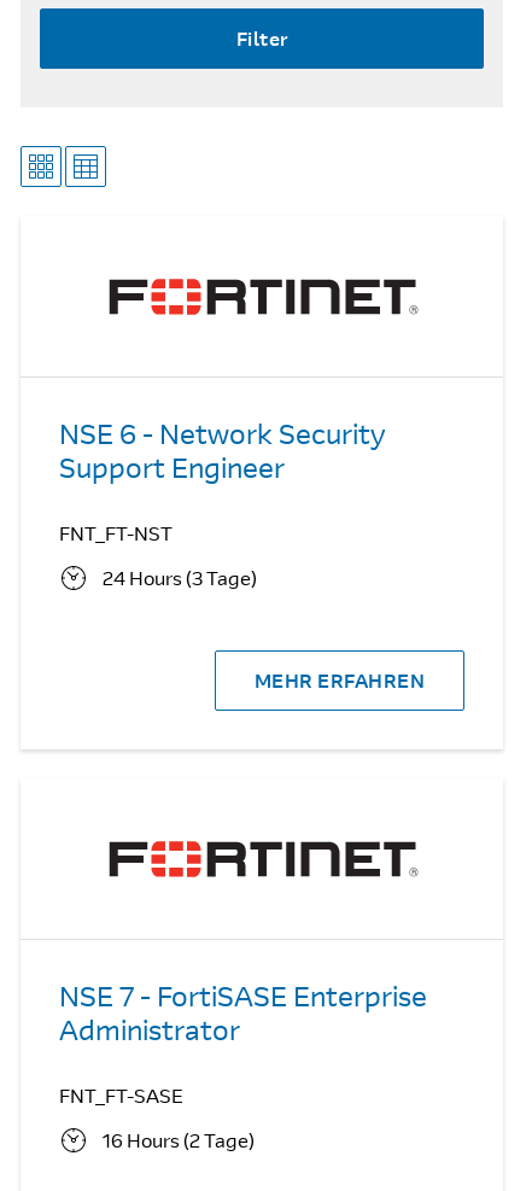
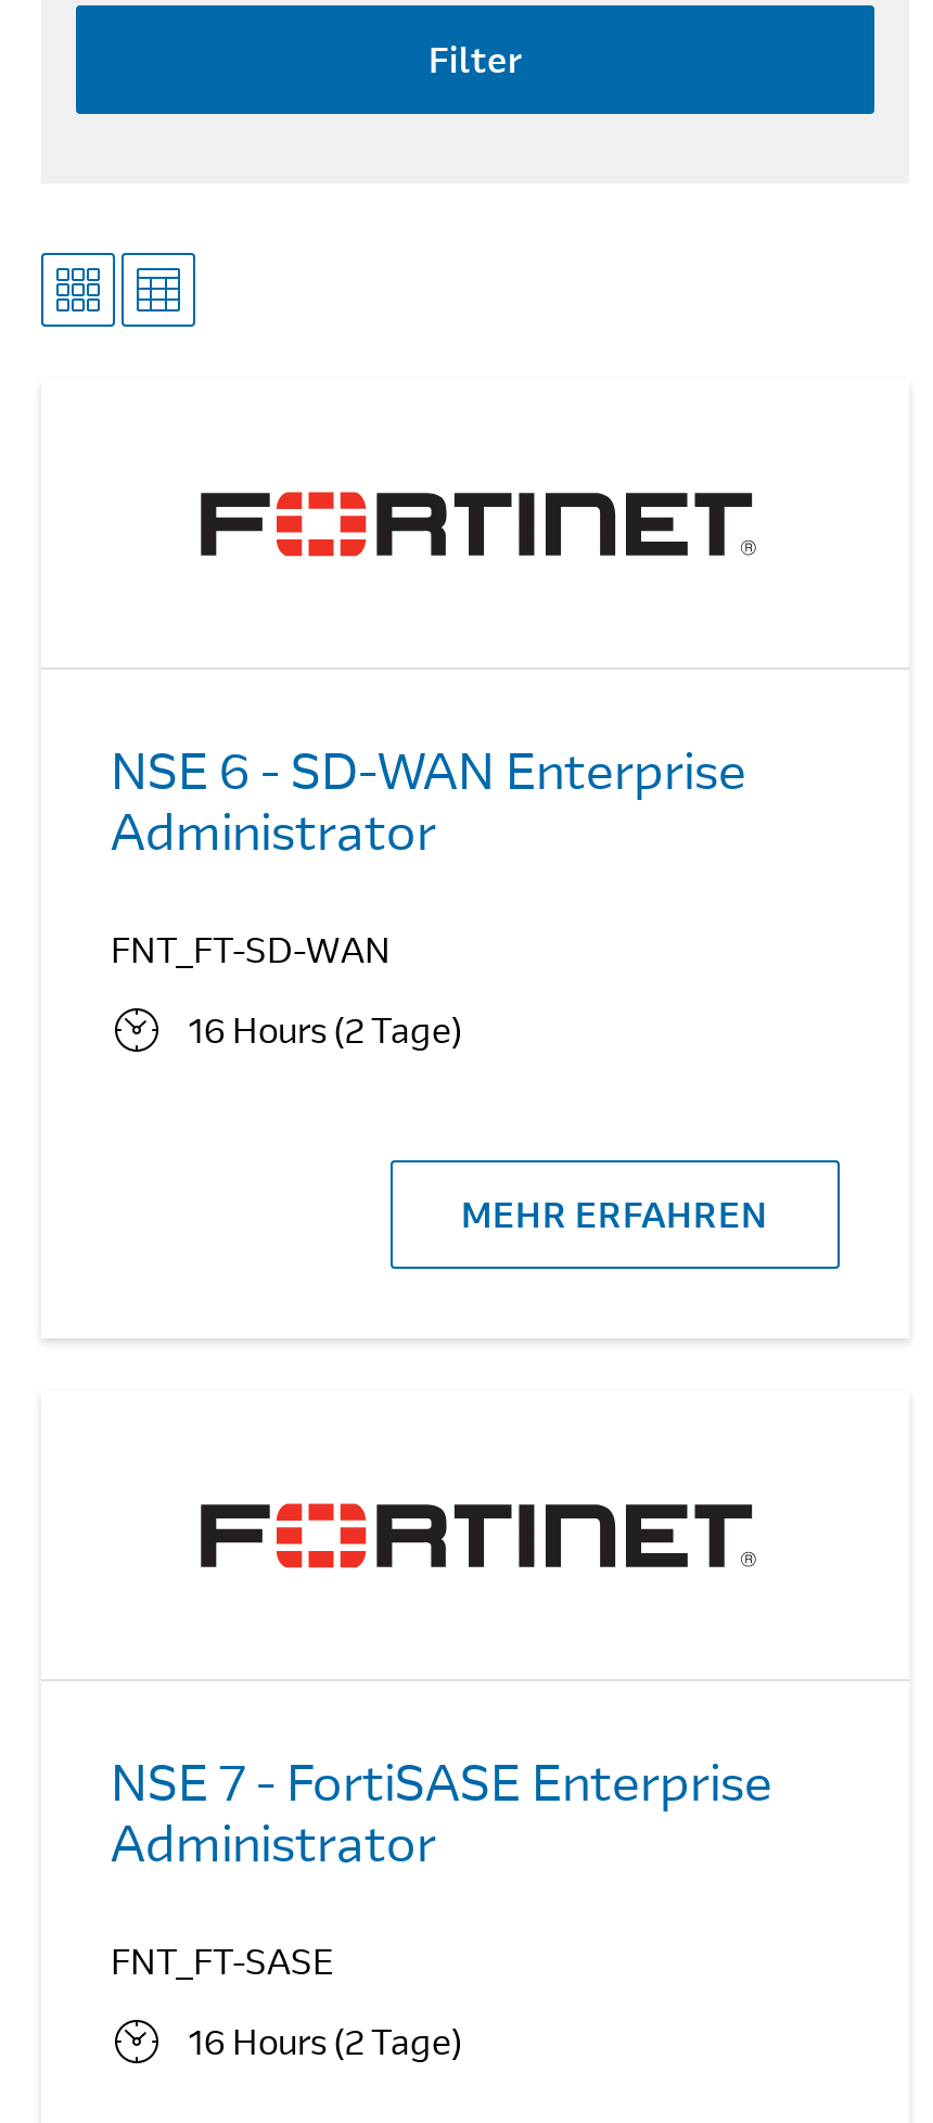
- NSE 6 - Network Security
- Support Engineer
+ NSE 6 - SD-WAN Enterprise
+ Administrator

- FNT_FT-NST
+ FNT_FT-SD-WAN

- 24 Hours (3 Tage)
+ 16 Hours (2 Tage)
